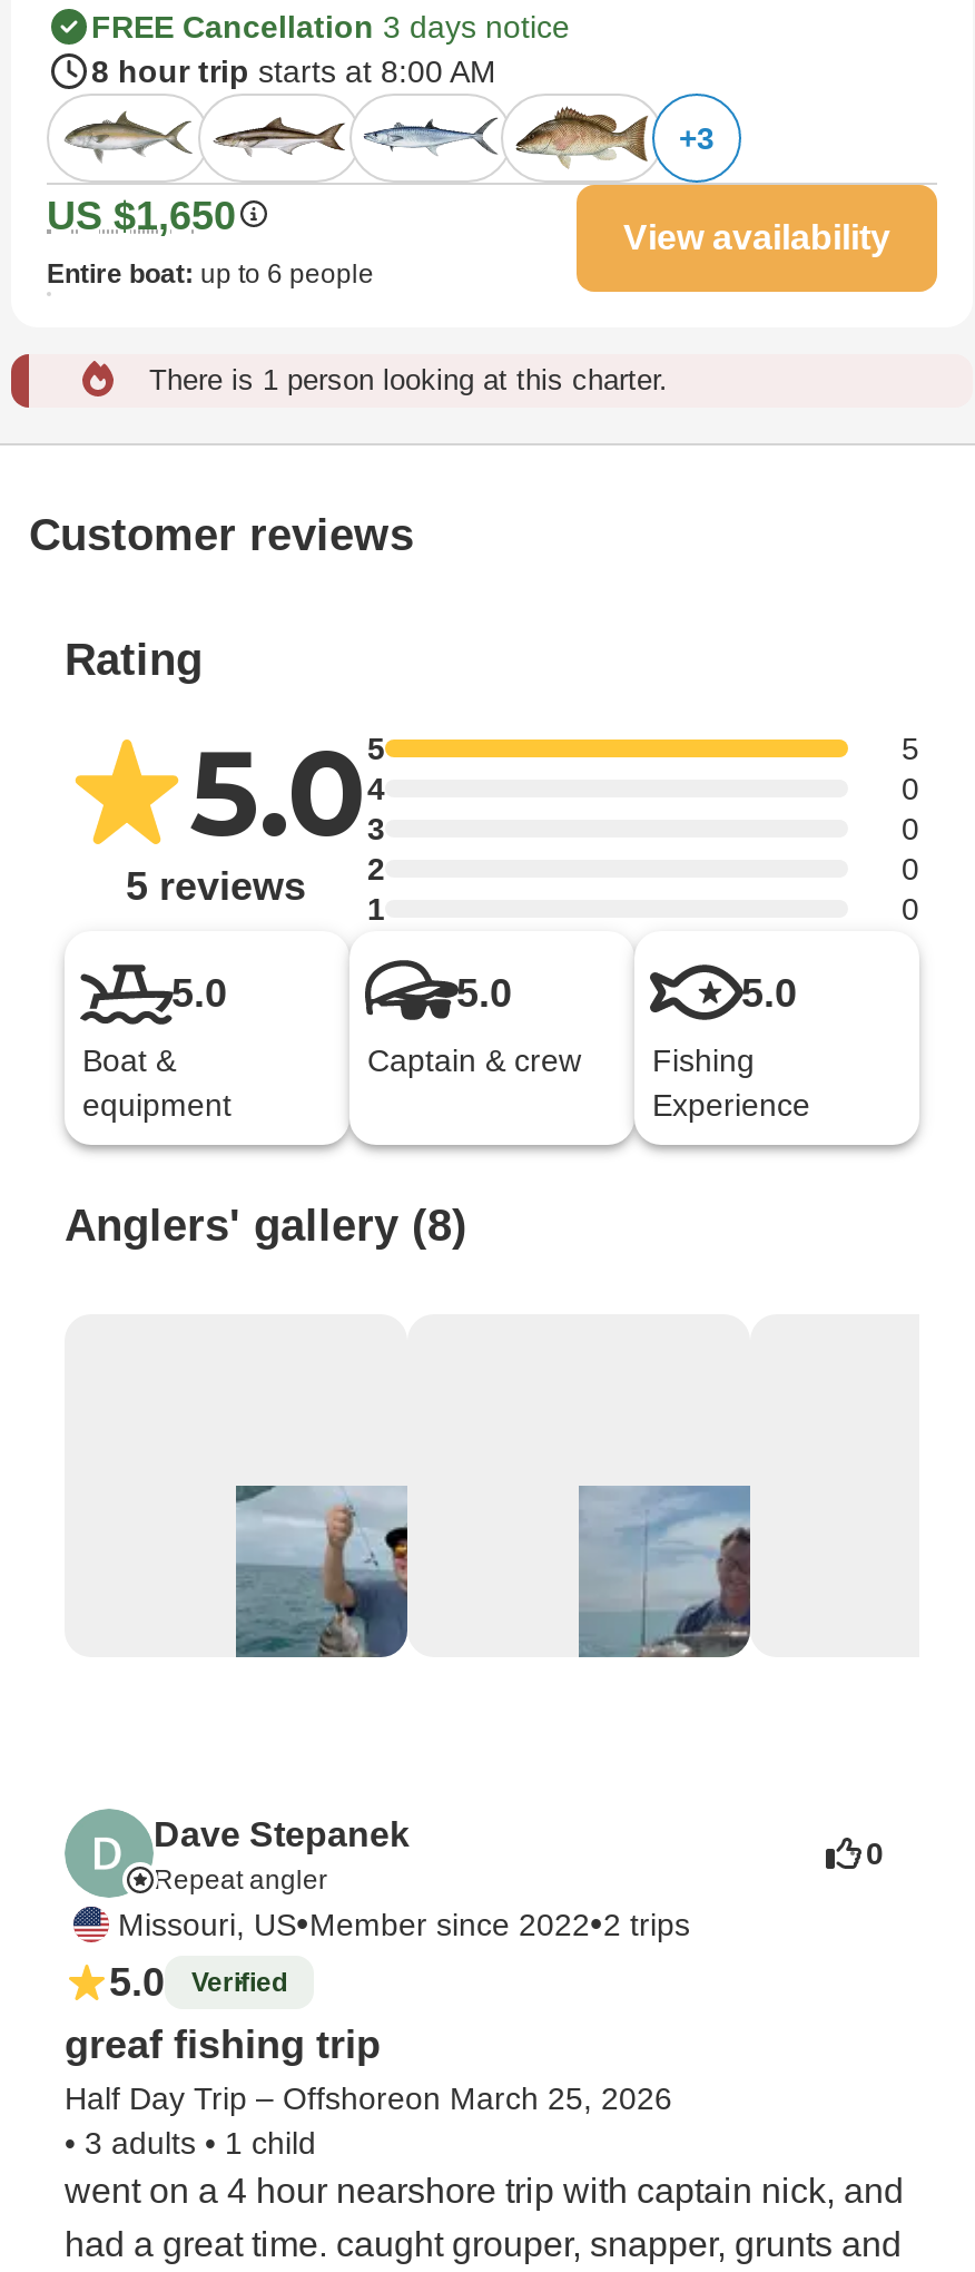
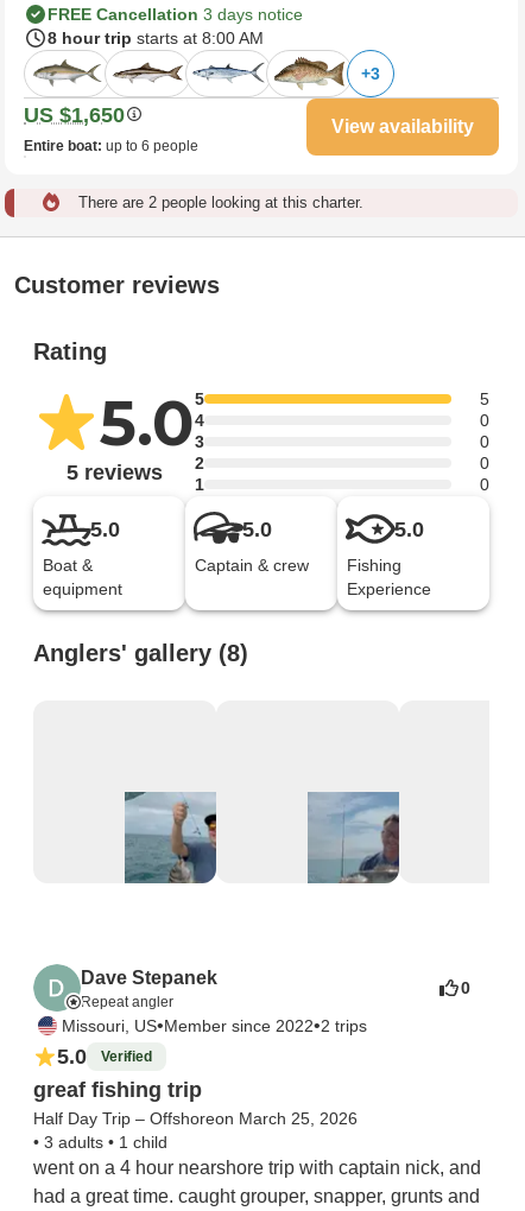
- There is 1 person looking at this charter.
+ There are 2 people looking at this charter.
